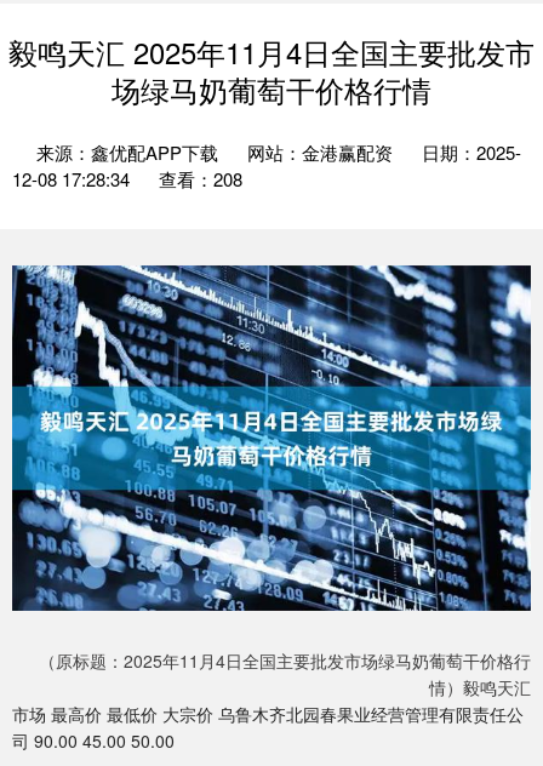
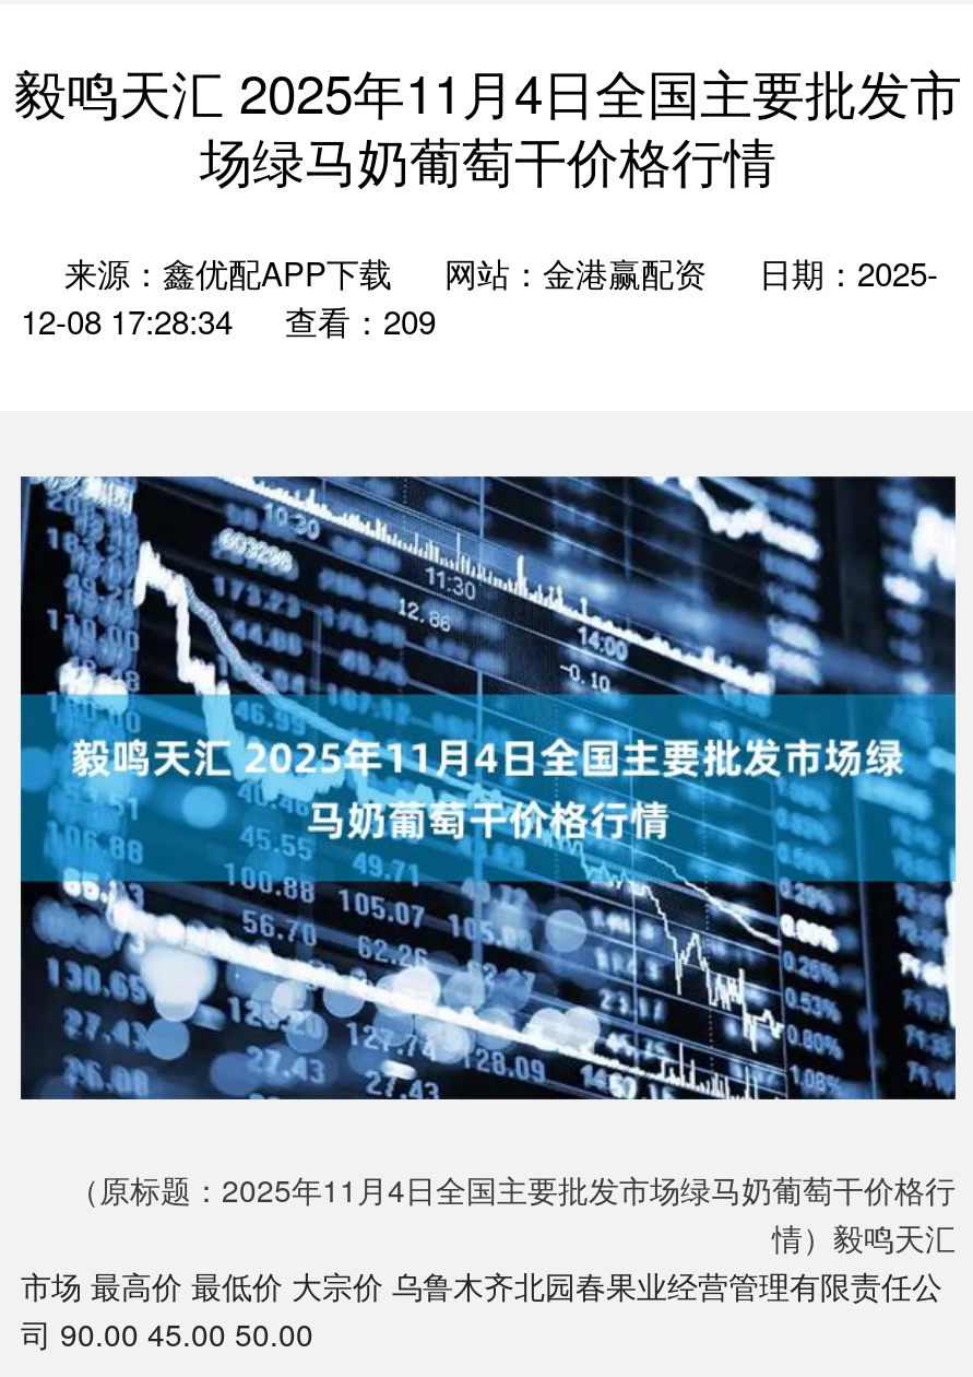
- 12-08 17:28:34 查看：208
+ 12-08 17:28:34 查看：209
